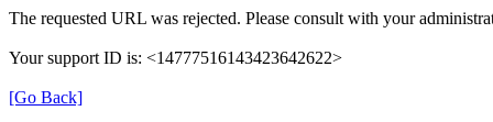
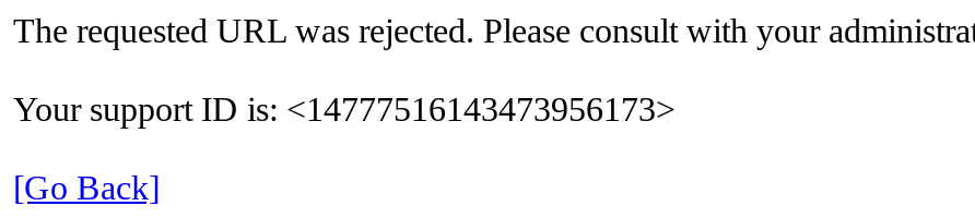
- Your support ID is: <14777516143423642622>
+ Your support ID is: <14777516143473956173>
